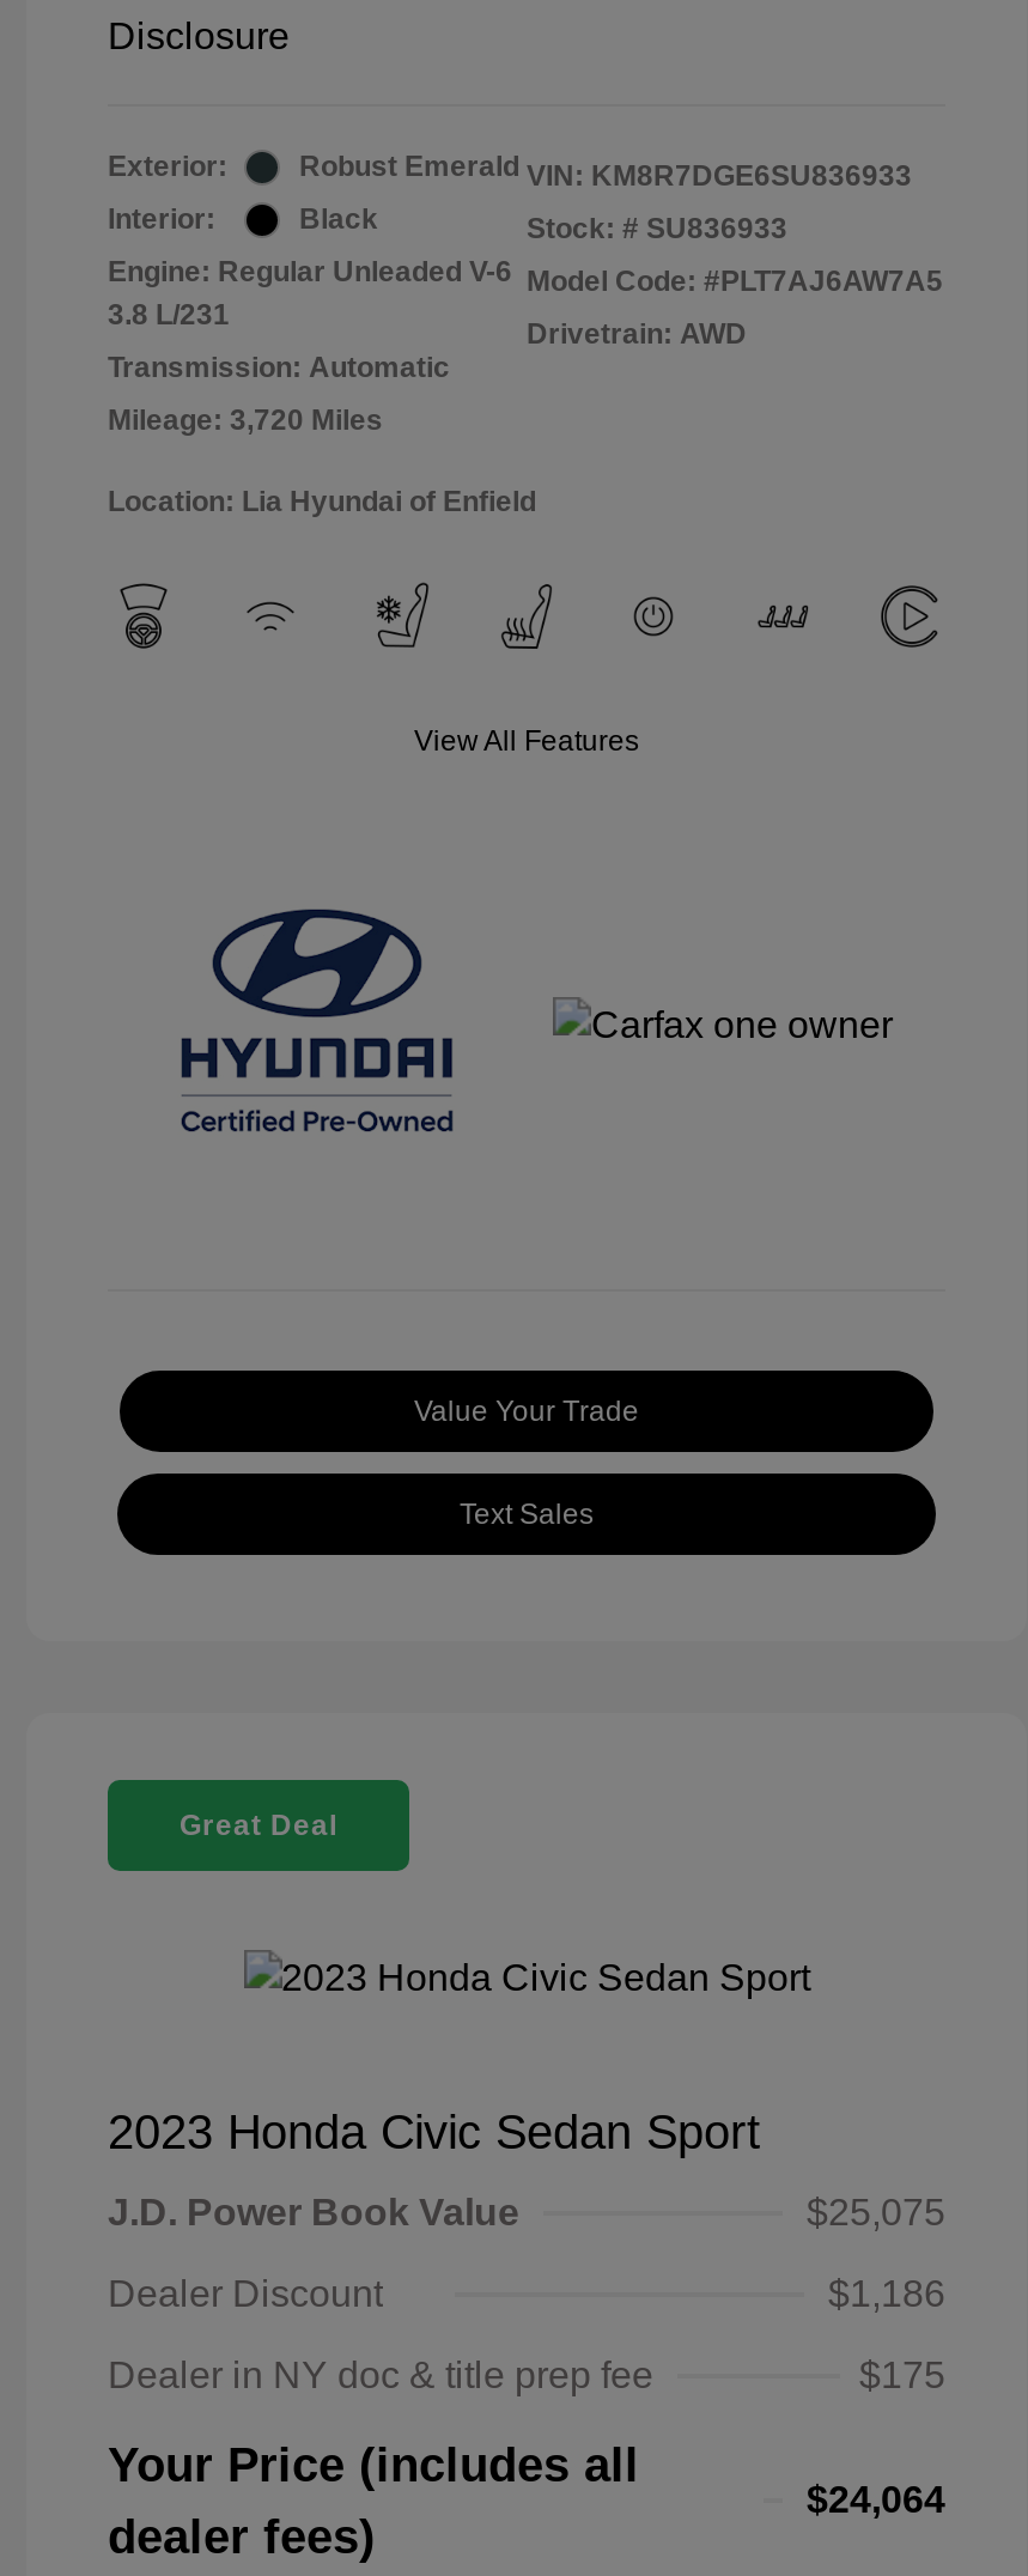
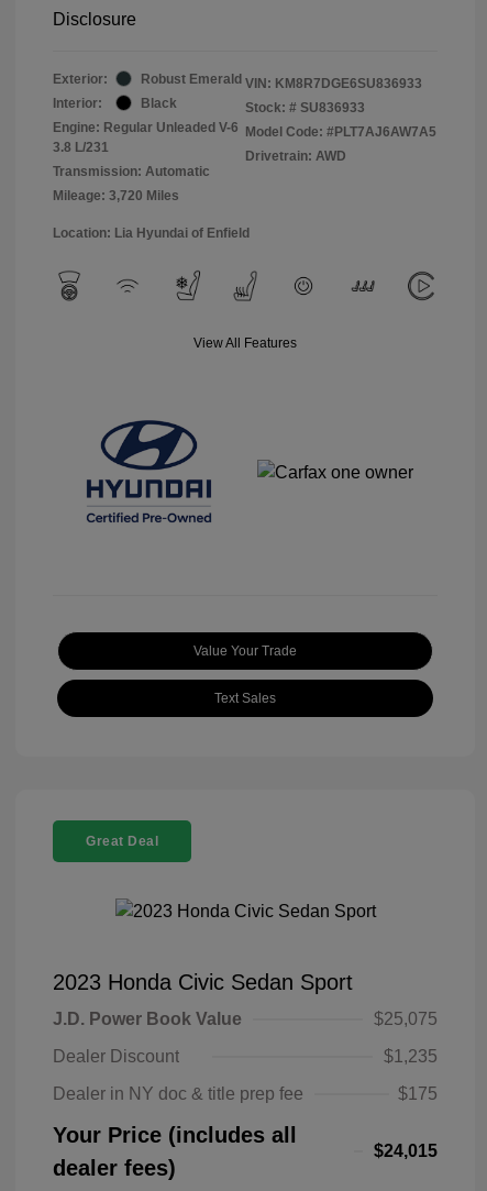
- $1,186
+ $1,235

- $24,064
+ $24,015
